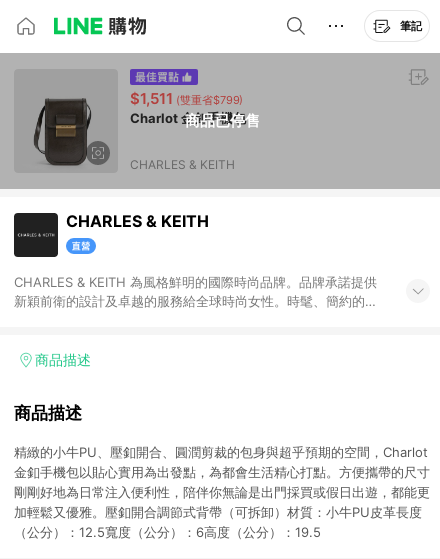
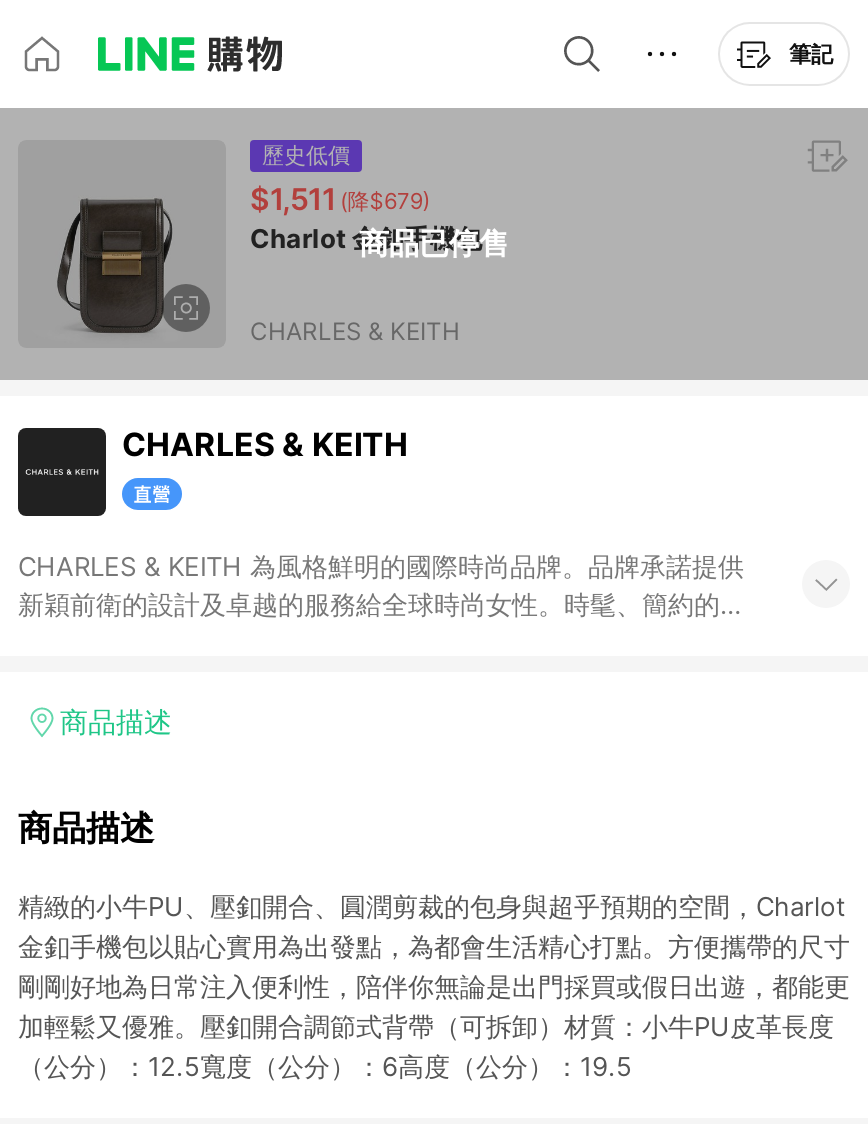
- $1,511 (雙重省$799)
+ 歷史低價
+ $1,511 (降$679)
